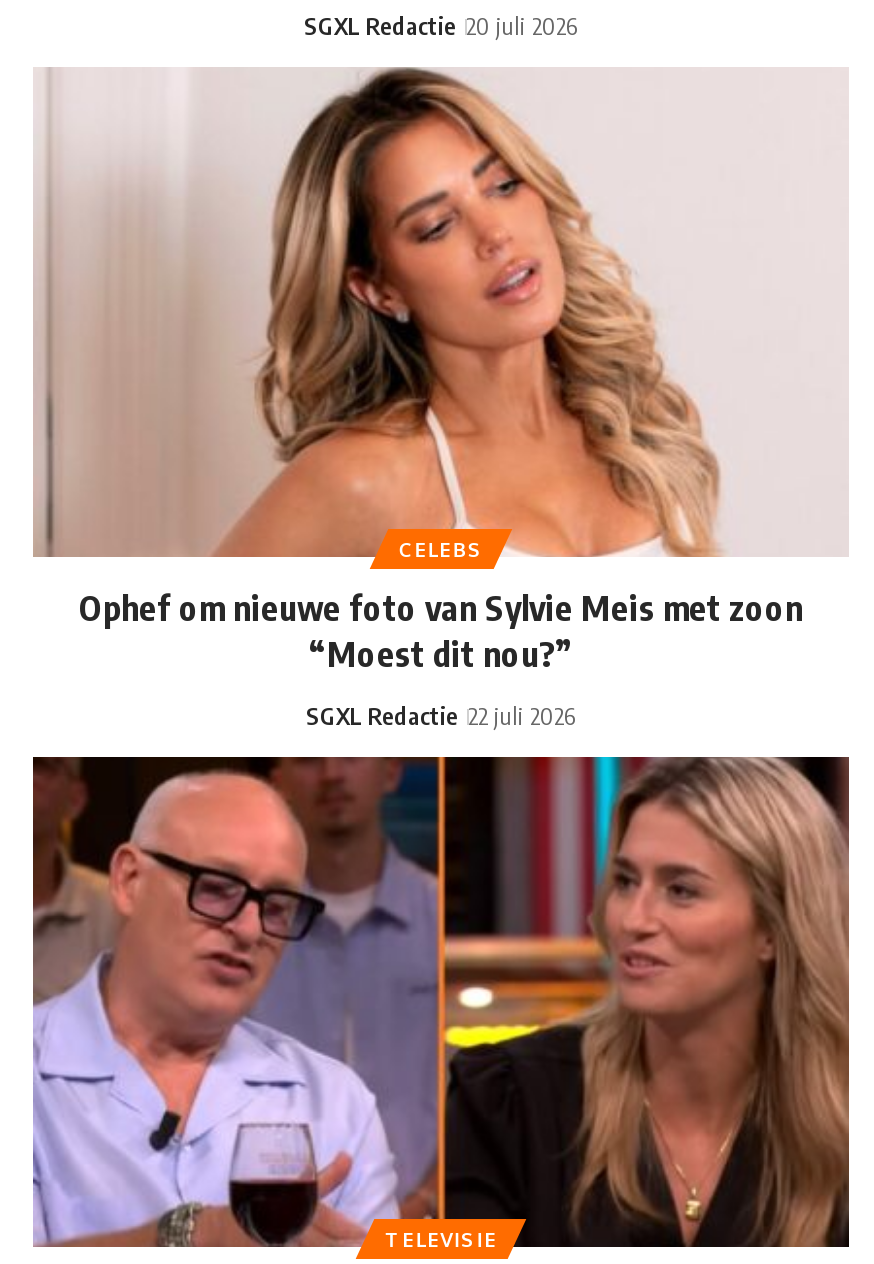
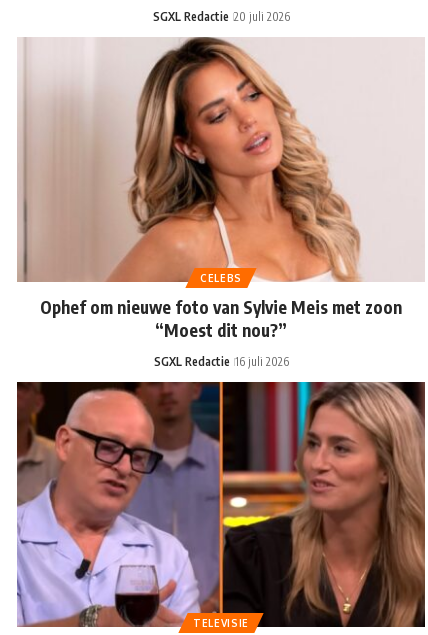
- SGXL Redactie 22 juli 2026
+ SGXL Redactie 16 juli 2026
